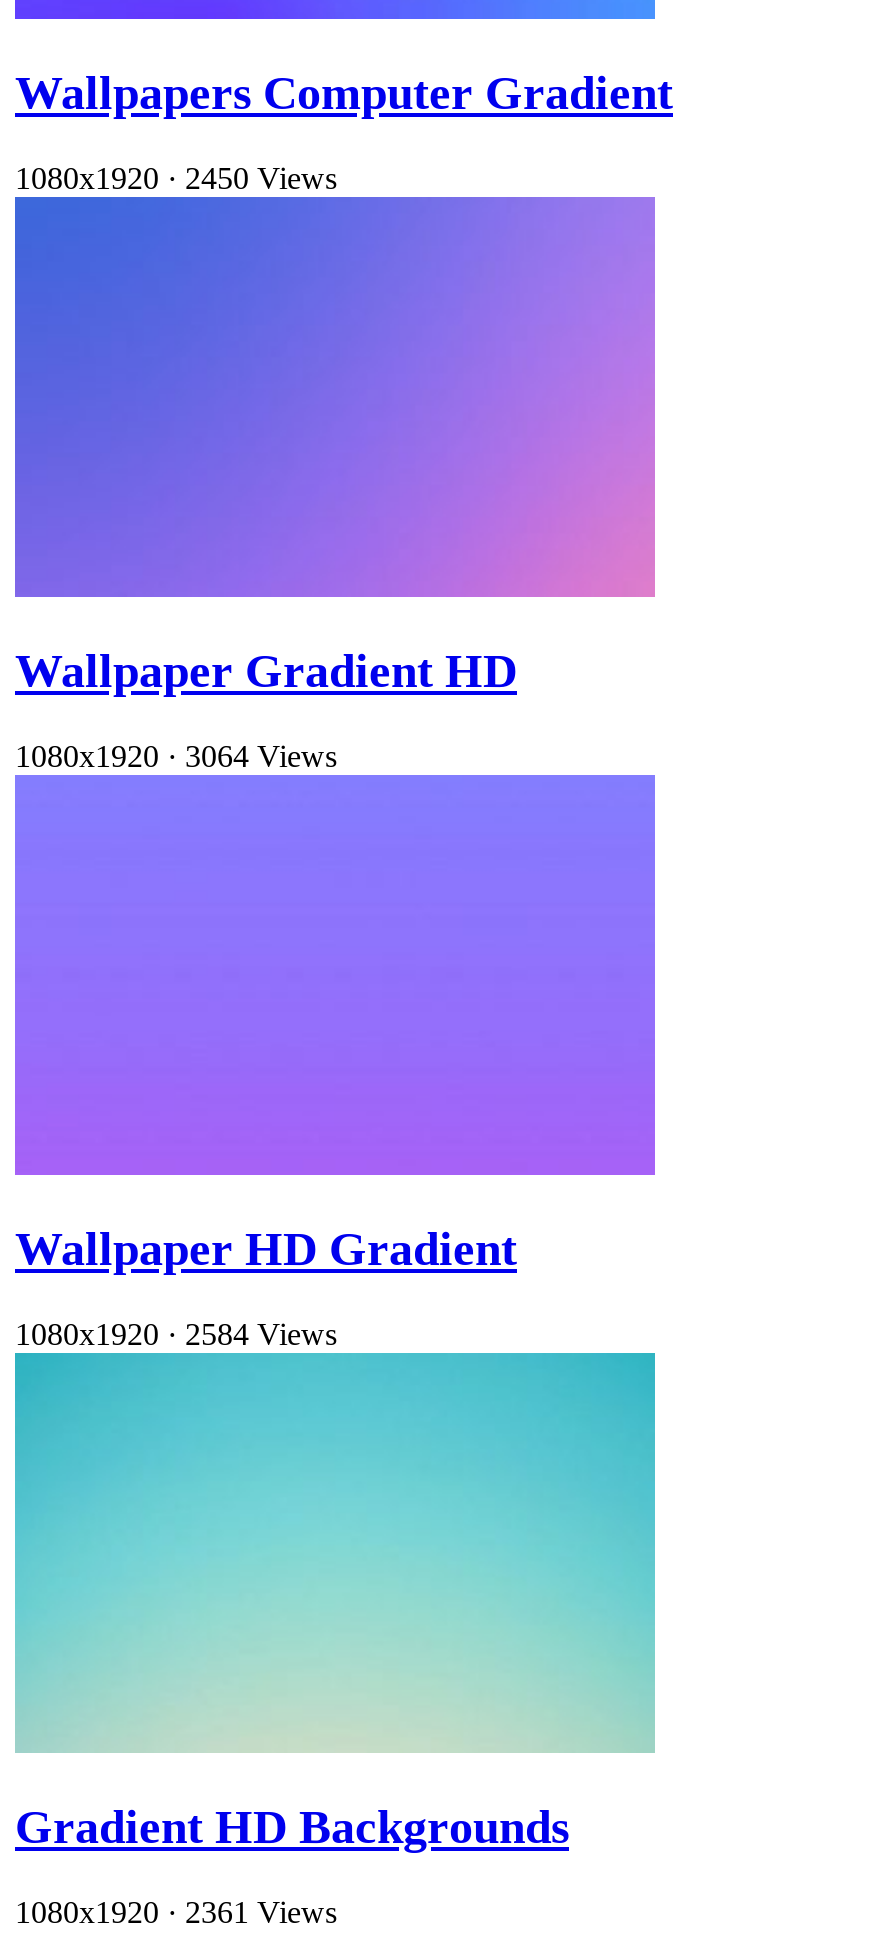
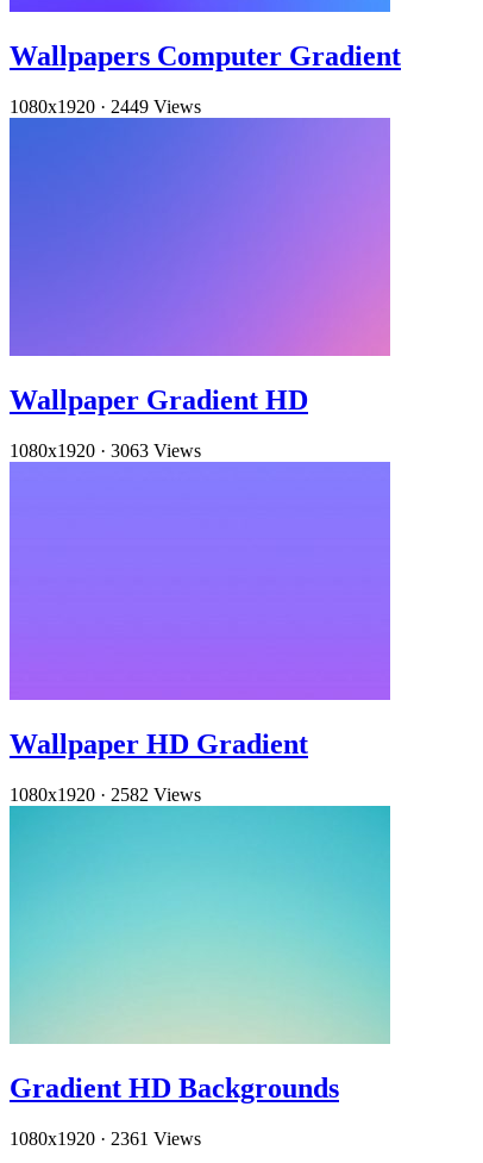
- 1080x1920 · 2450 Views
+ 1080x1920 · 2449 Views

- 1080x1920 · 3064 Views
+ 1080x1920 · 3063 Views

- 1080x1920 · 2584 Views
+ 1080x1920 · 2582 Views
